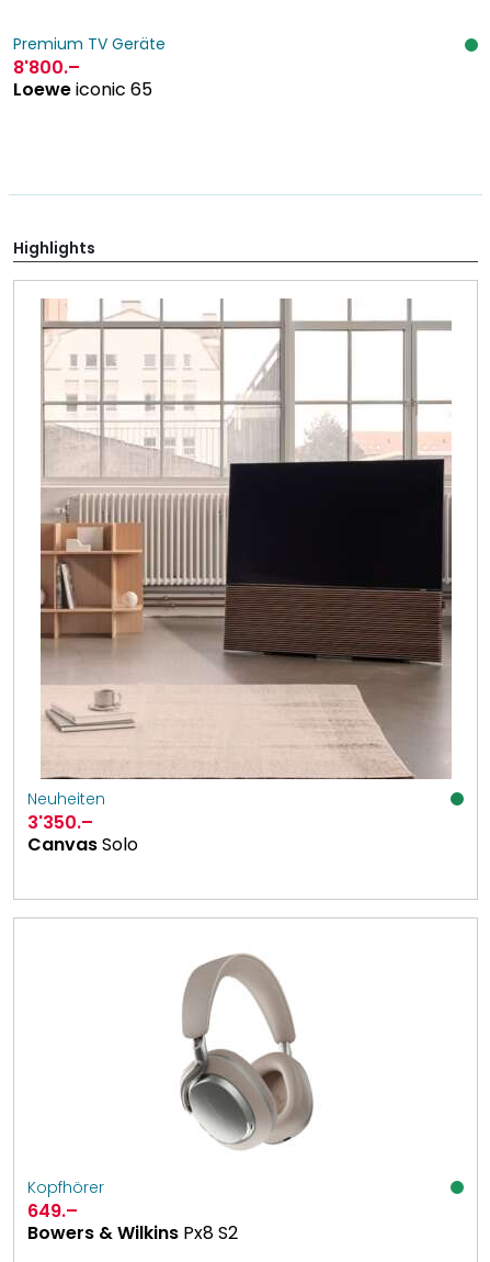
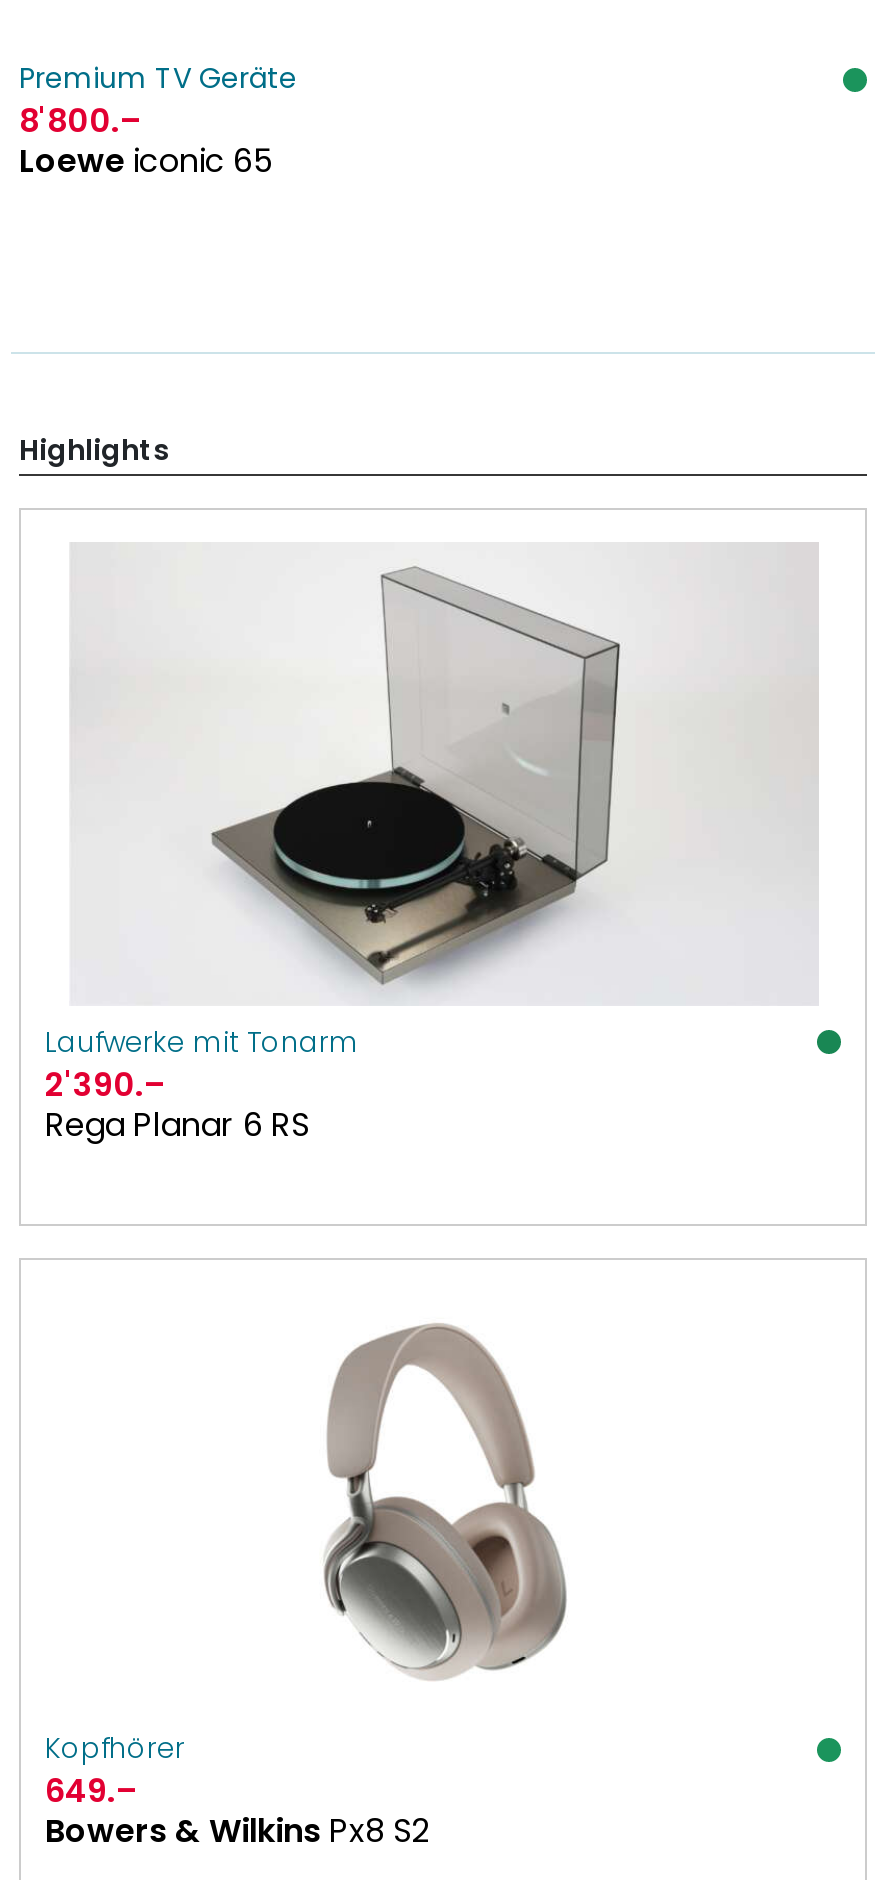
- [image]
- Neuheiten
- 3'350.–
- Canvas Solo
+ [image]
+ Laufwerke mit Tonarm
+ 2'390.–
+ Rega Planar 6 RS
